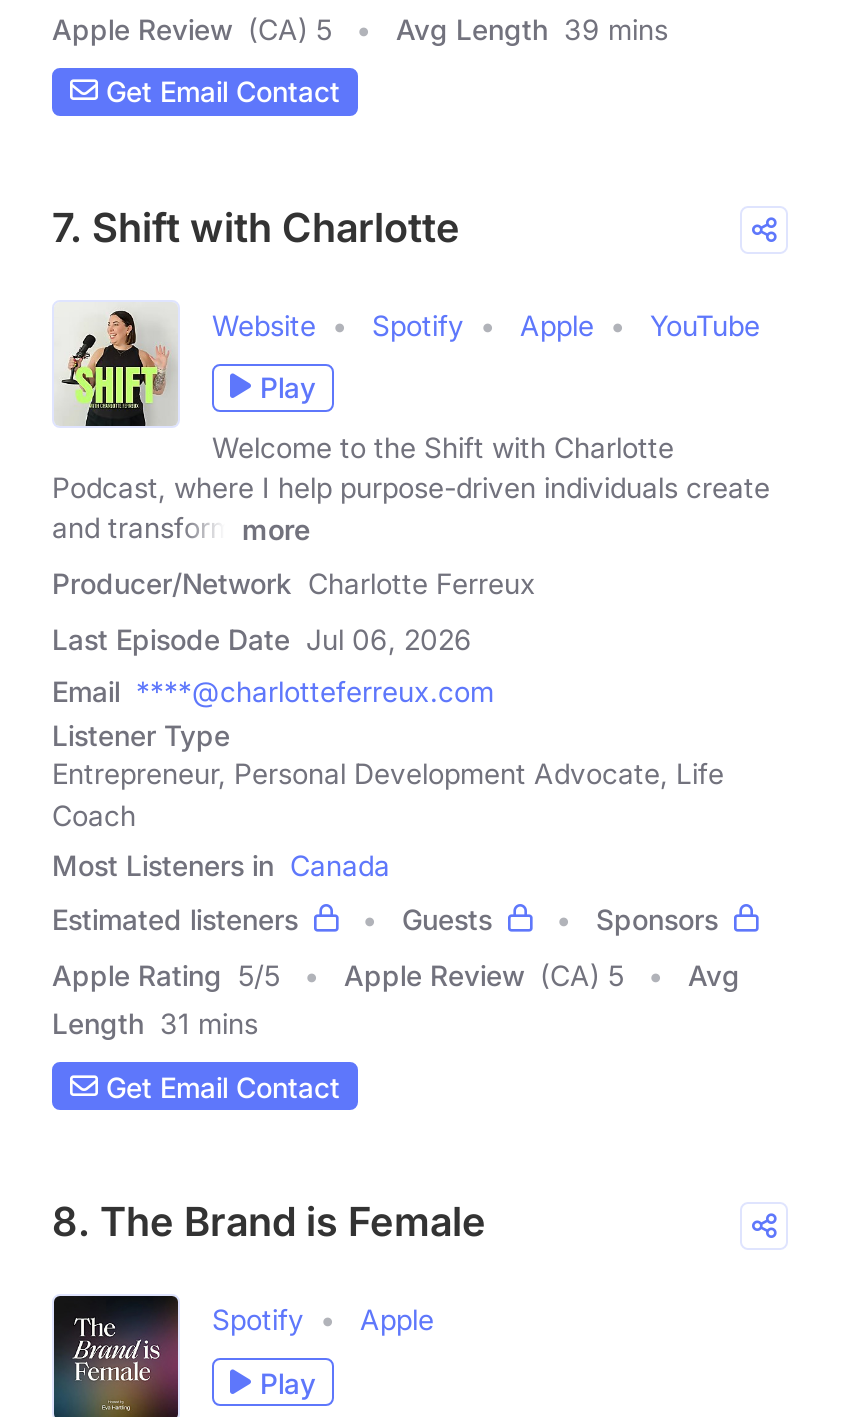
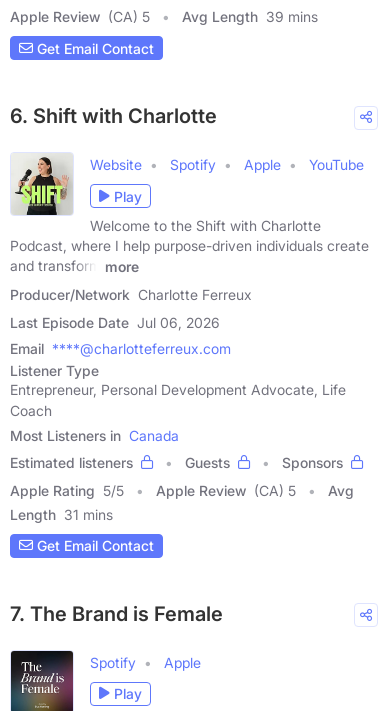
- 7. Shift with Charlotte
+ 6. Shift with Charlotte

- 8. The Brand is Female
+ 7. The Brand is Female
